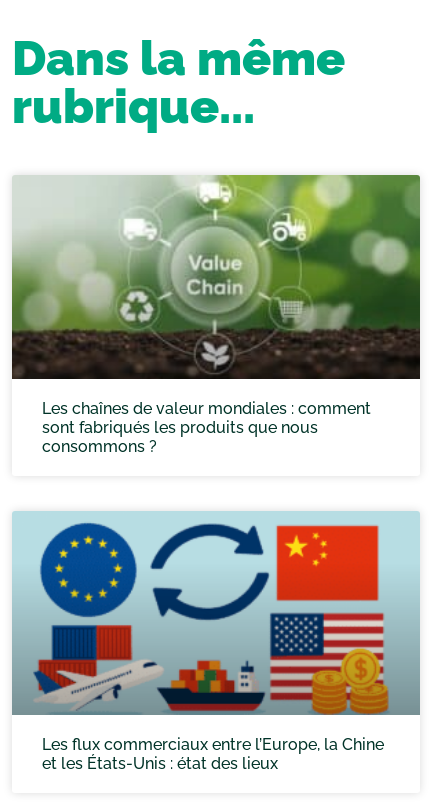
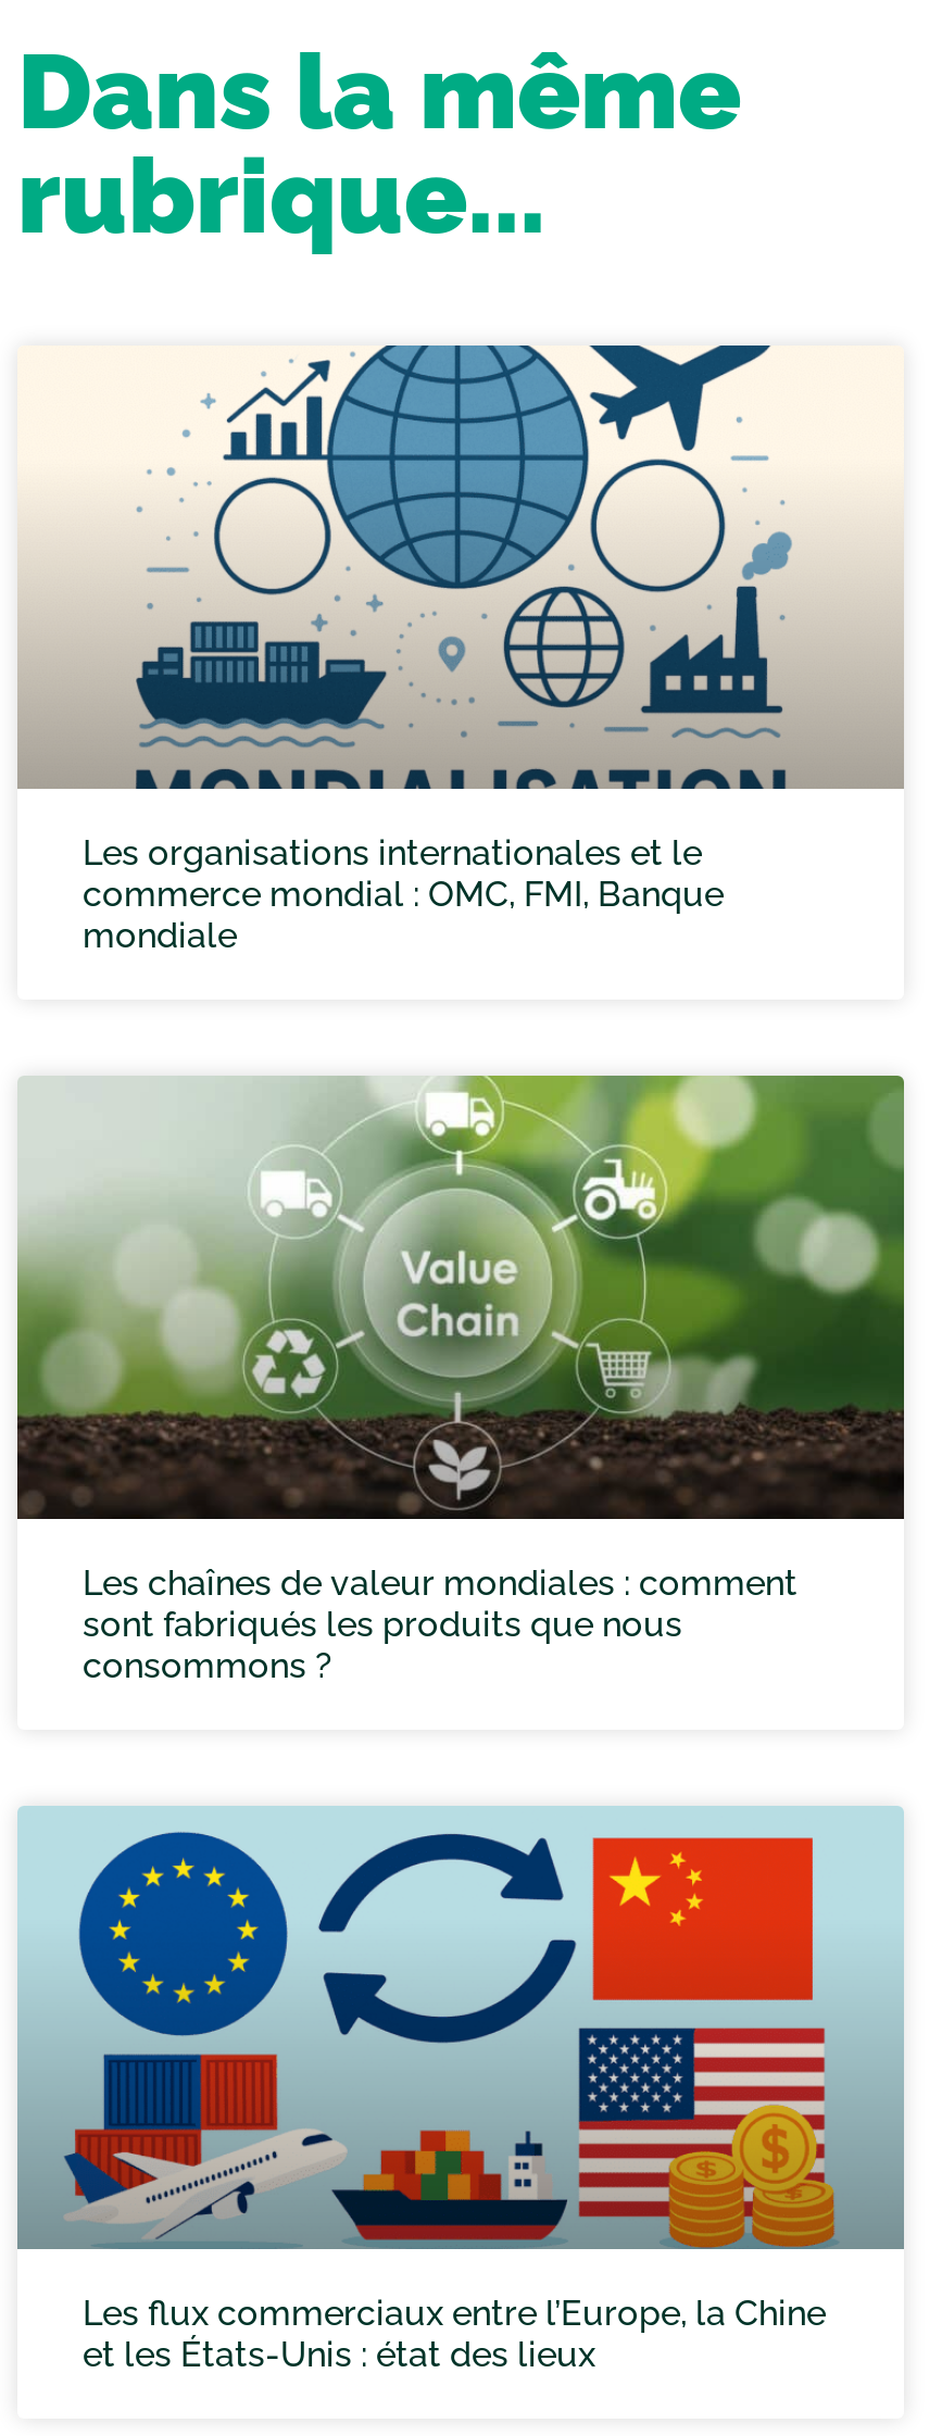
+ [image]
+ Les organisations internationales et le
+ commerce mondial : OMC, FMI, Banque
+ mondiale
